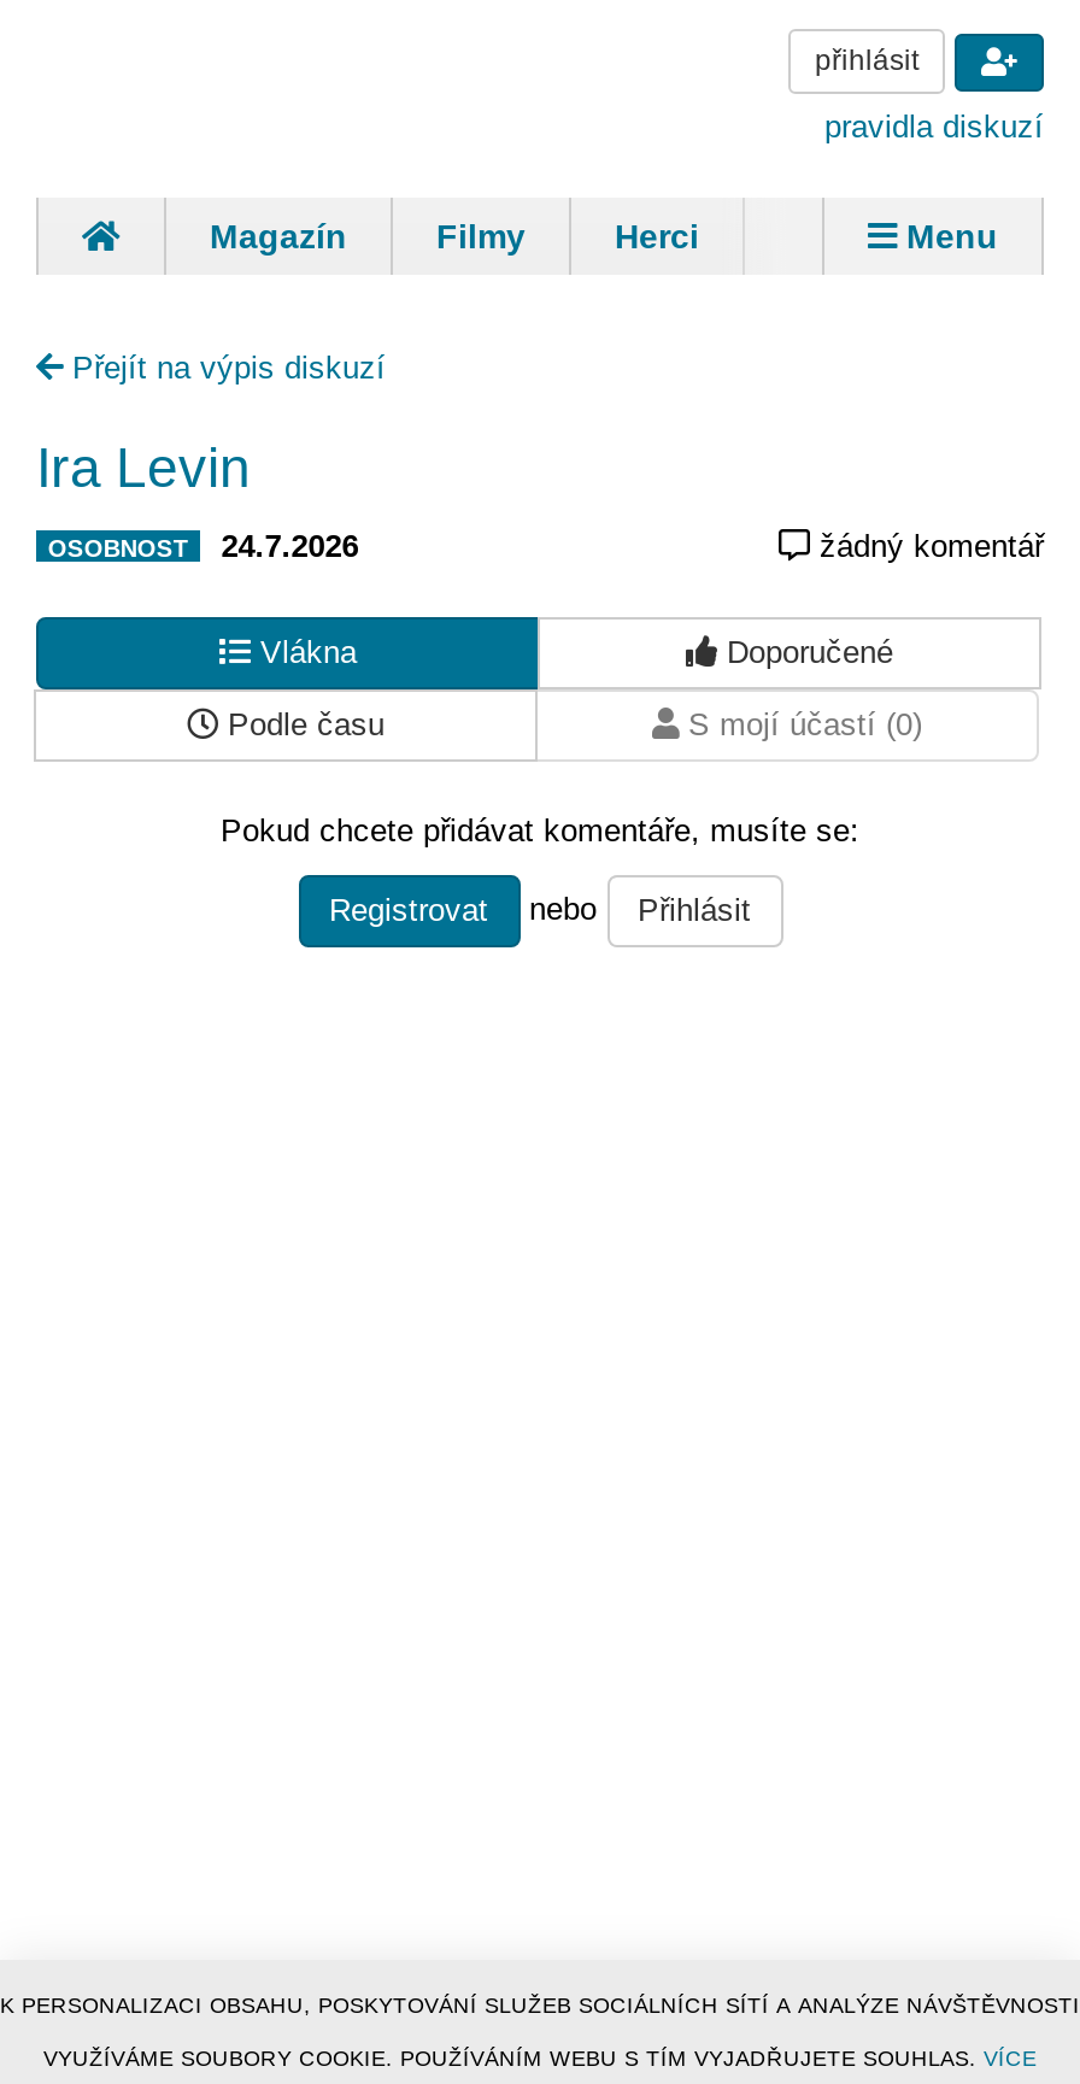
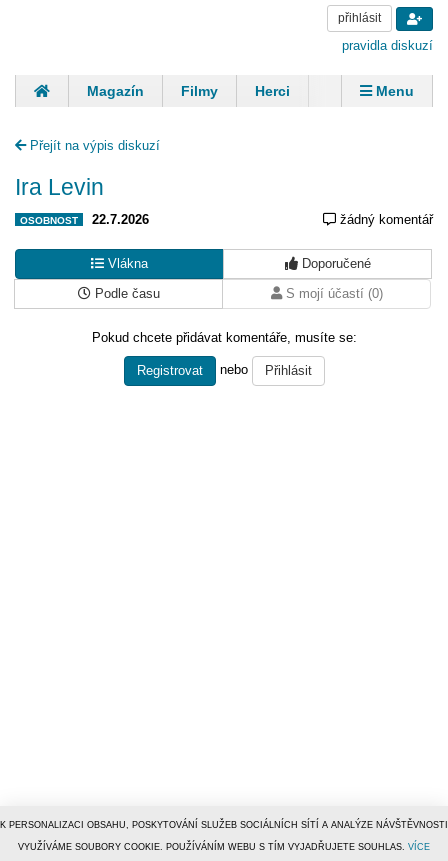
- OSOBNOST 24.7.2026
+ OSOBNOST 22.7.2026
